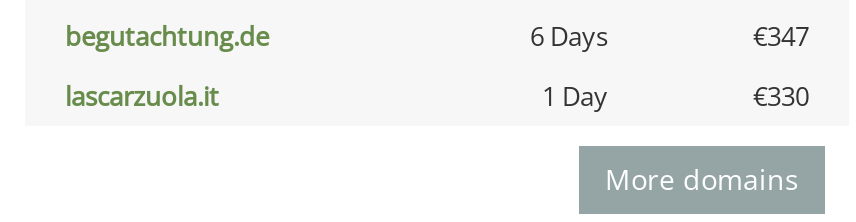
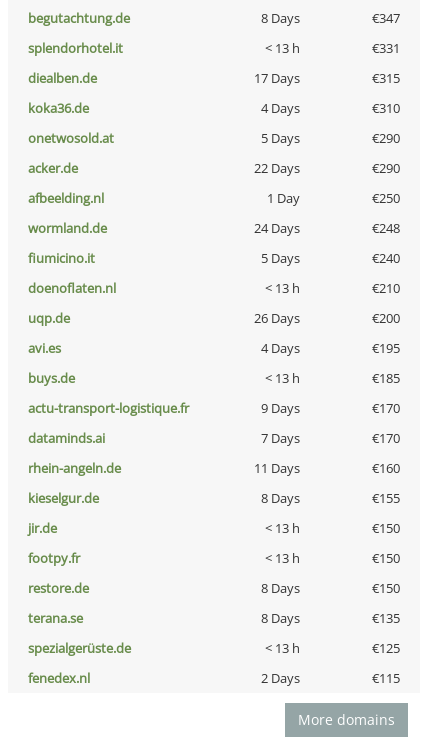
- 6 Days
+ 8 Days

- lascarzuola.it
+ splendorhotel.it
+ < 13 h
+ €331
+ diealben.de
+ 17 Days
+ €315
+ koka36.de
+ 4 Days
+ €310
+ onetwosold.at
+ 5 Days
+ €290
+ acker.de
+ 22 Days
+ €290
+ afbeelding.nl

- €330
+ €250
+ wormland.de
+ 24 Days
+ €248
+ fiumicino.it
+ 5 Days
+ €240
+ doenoflaten.nl
+ < 13 h
+ €210
+ uqp.de
+ 26 Days
+ €200
+ avi.es
+ 4 Days
+ €195
+ buys.de
+ < 13 h
+ €185
+ actu-transport-logistique.fr
+ 9 Days
+ €170
+ dataminds.ai
+ 7 Days
+ €170
+ rhein-angeln.de
+ 11 Days
+ €160
+ kieselgur.de
+ 8 Days
+ €155
+ jir.de
+ < 13 h
+ €150
+ footpy.fr
+ < 13 h
+ €150
+ restore.de
+ 8 Days
+ €150
+ terana.se
+ 8 Days
+ €135
+ spezialgerüste.de
+ < 13 h
+ €125
+ fenedex.nl
+ 2 Days
+ €115
